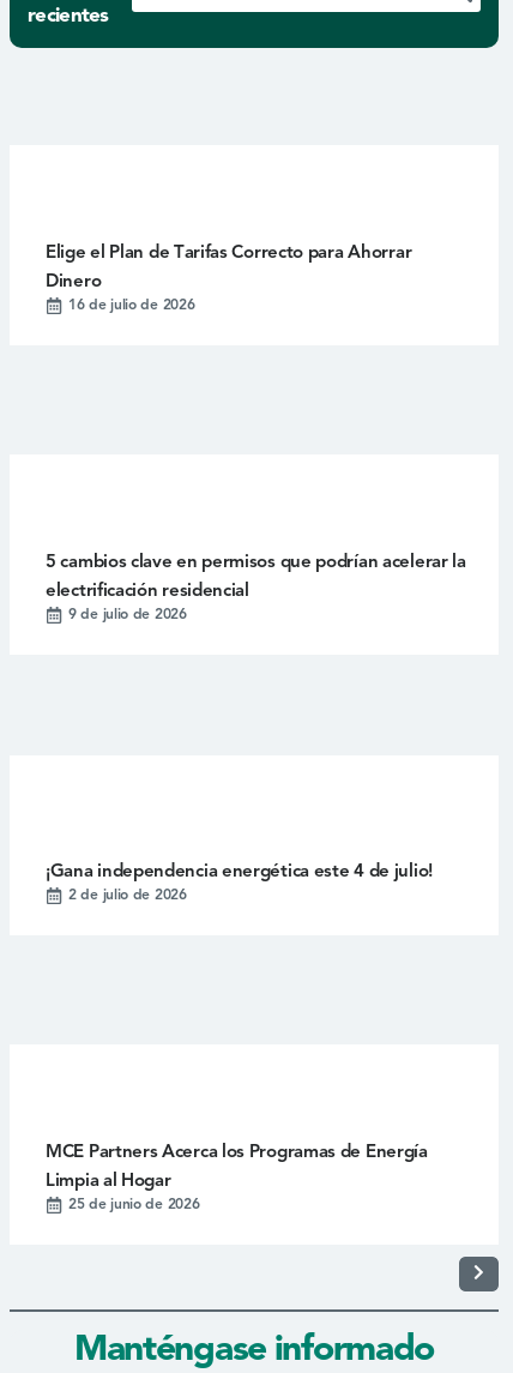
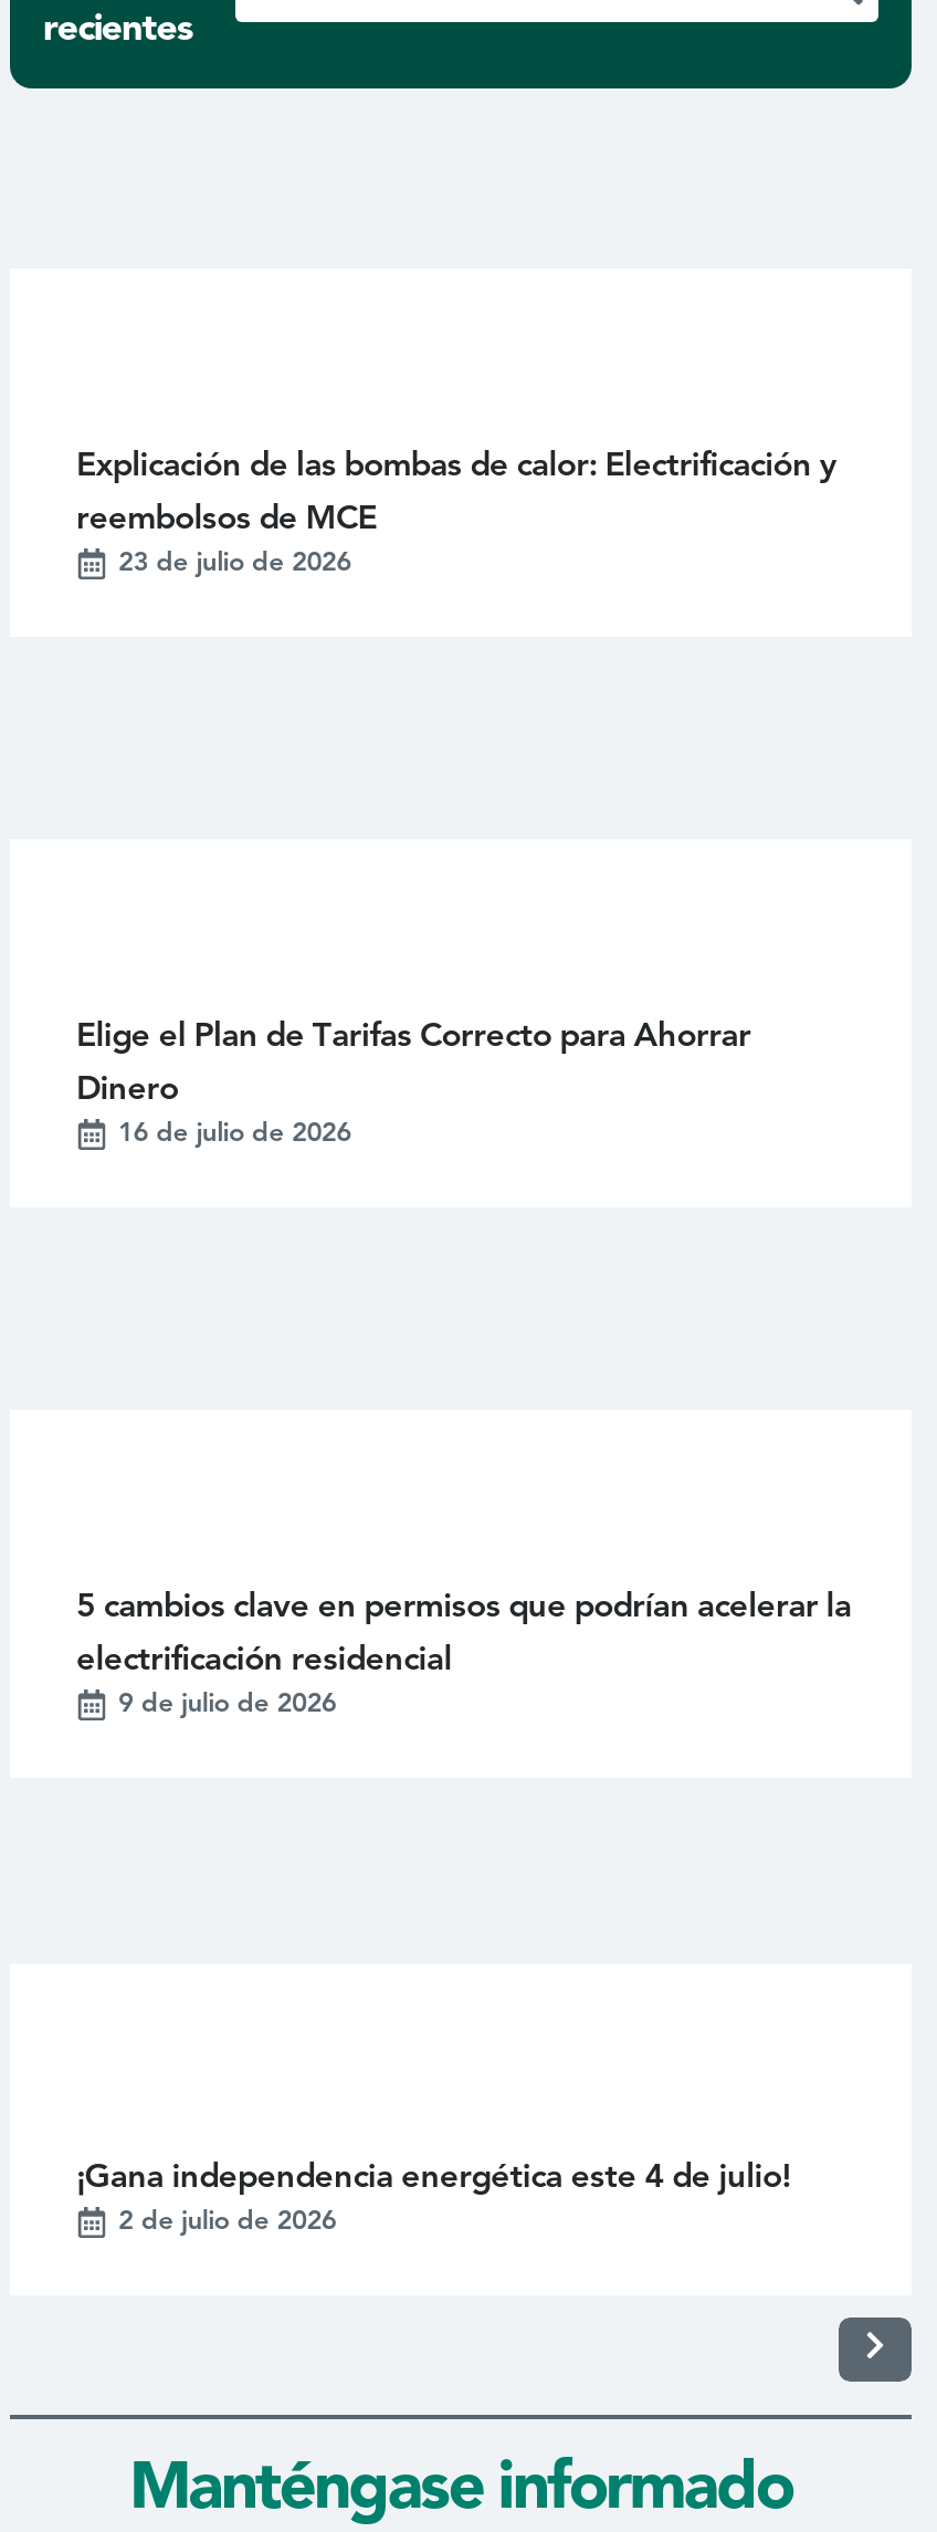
+ Explicación de las bombas de calor: Electrificación y
+ reembolsos de MCE
+ 23 de julio de 2026

moved down: Elige el Plan de Tarifas Correcto para Ahorrar | Dinero | 16 de julio de 2026 | 5 cambios clave en permisos que podrían acelerar la | electrificación residencial | 9 de julio de 2026 | ¡Gana independencia energética este 4 de julio! | 2 de julio de 2026

- MCE Partners Acerca los Programas de Energía
- Limpia al Hogar
- 25 de junio de 2026
